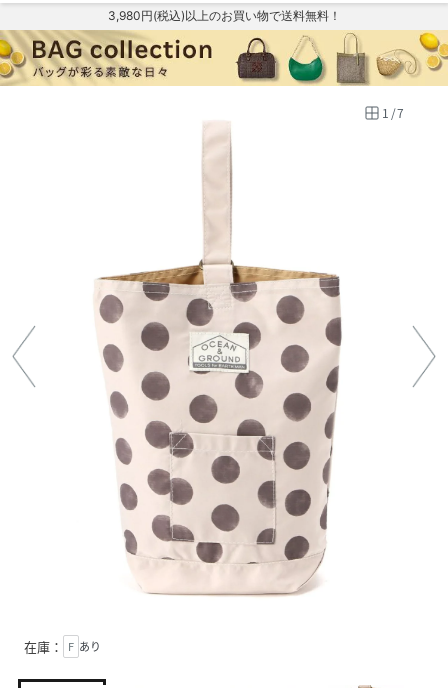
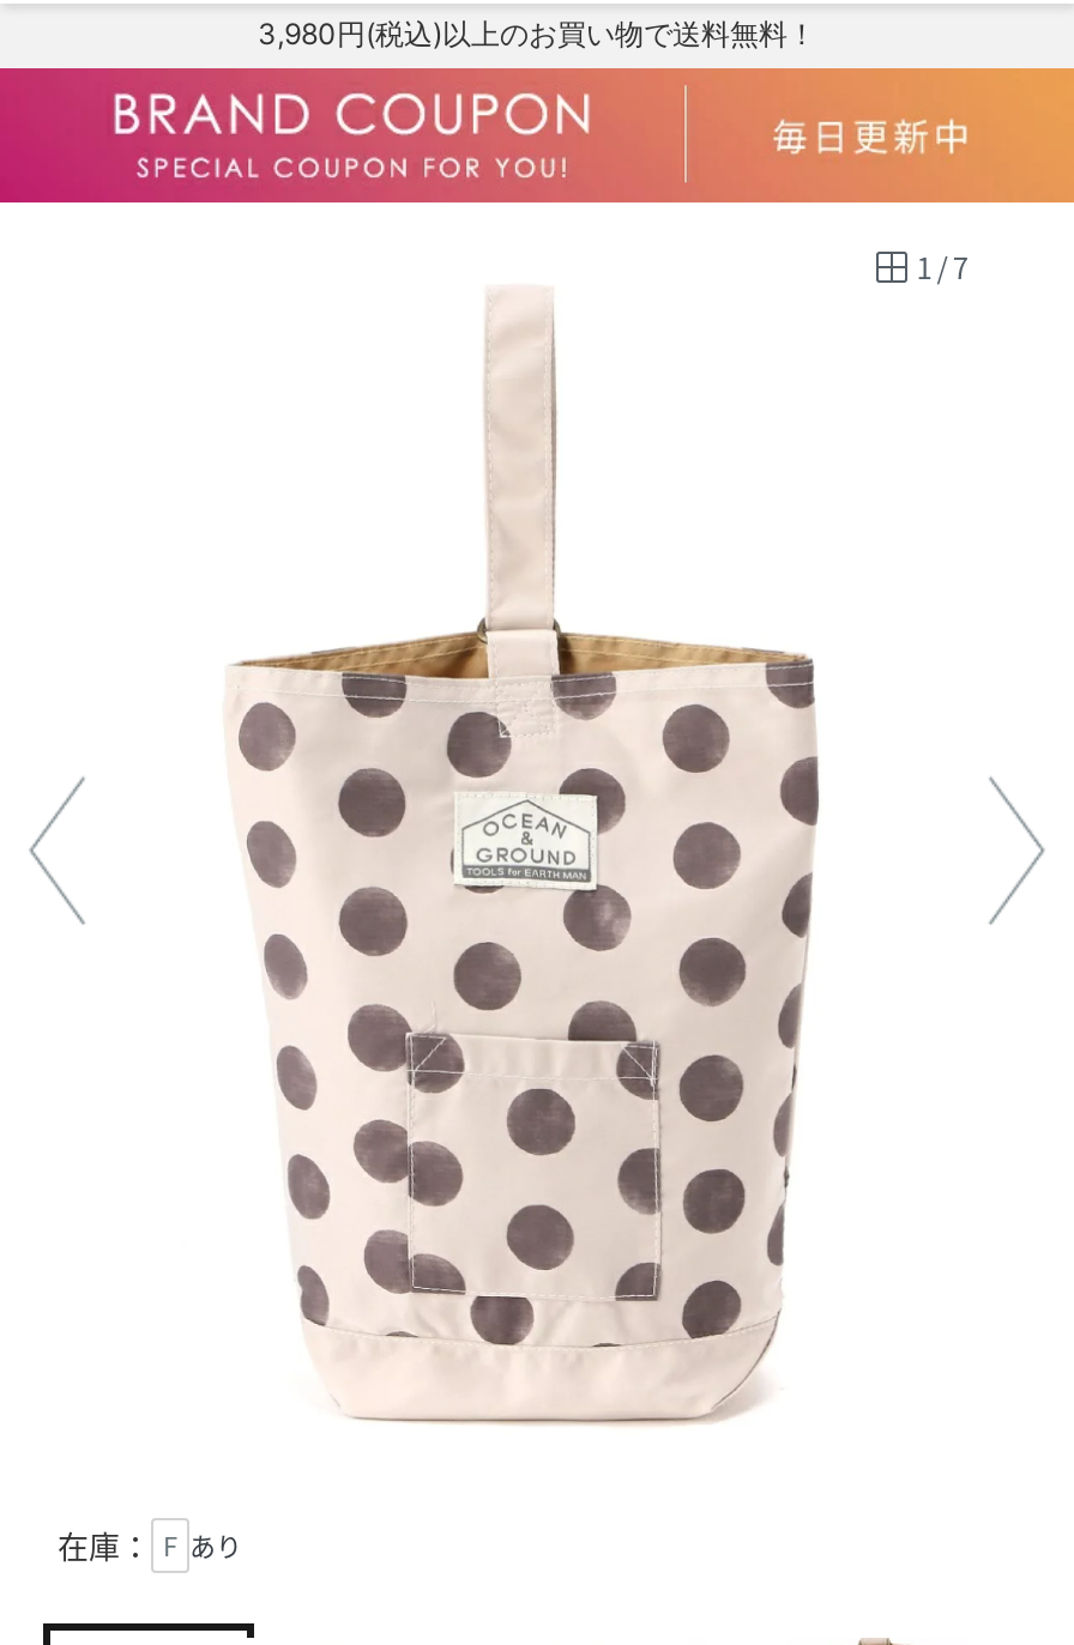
- [image]
+ [image]
